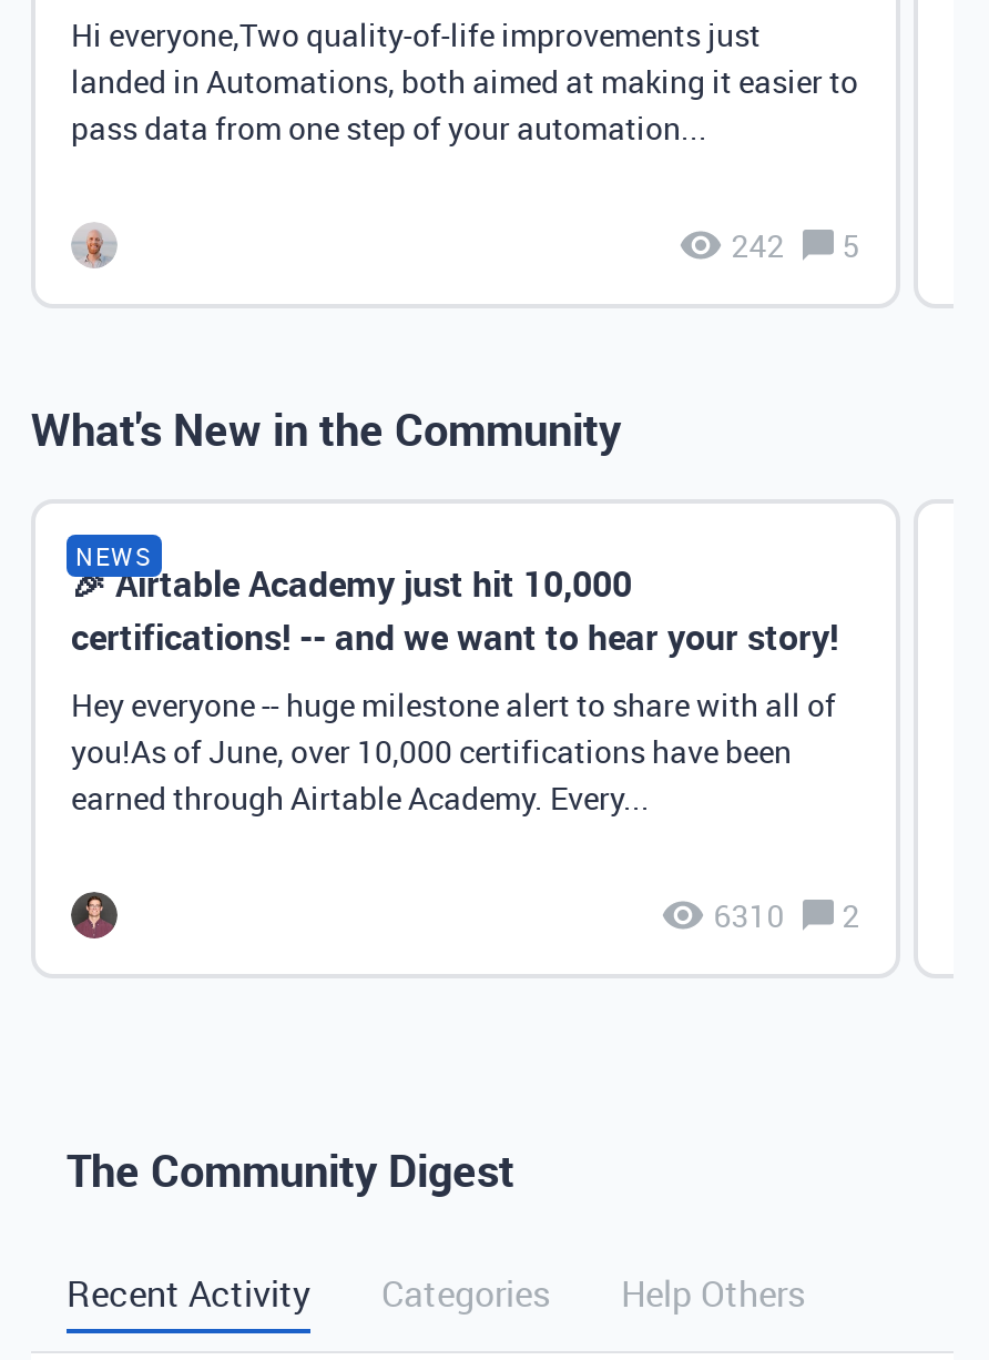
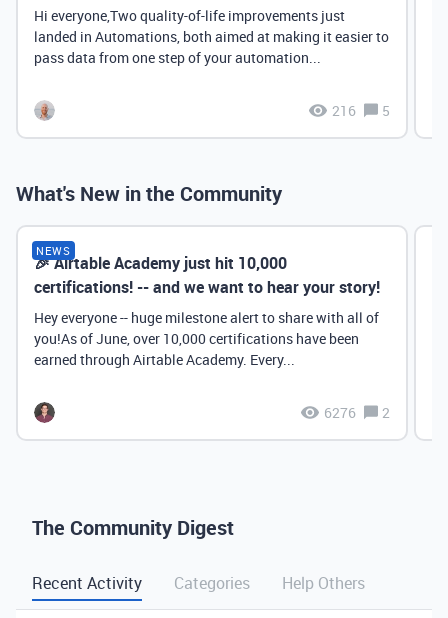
- 242 5
+ 216 5

- 6310 2
+ 6276 2
